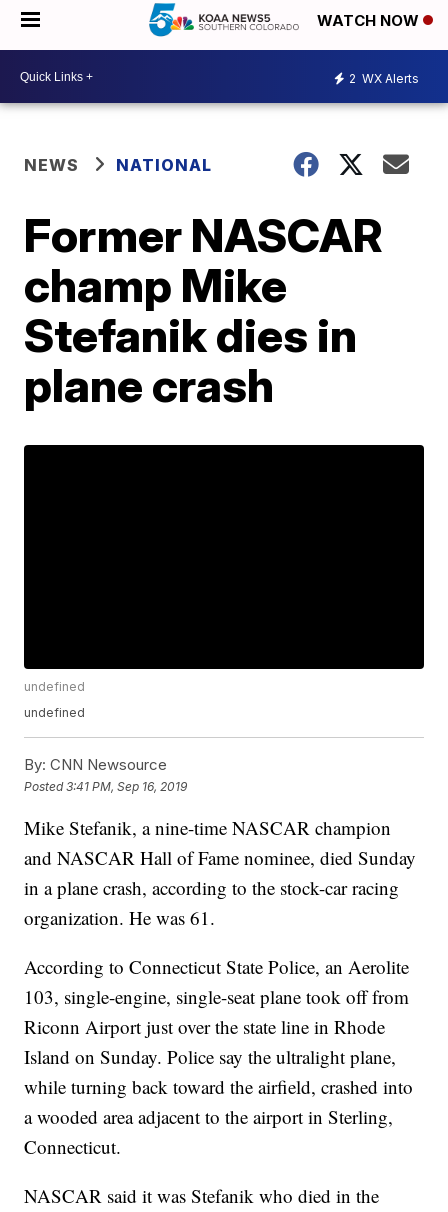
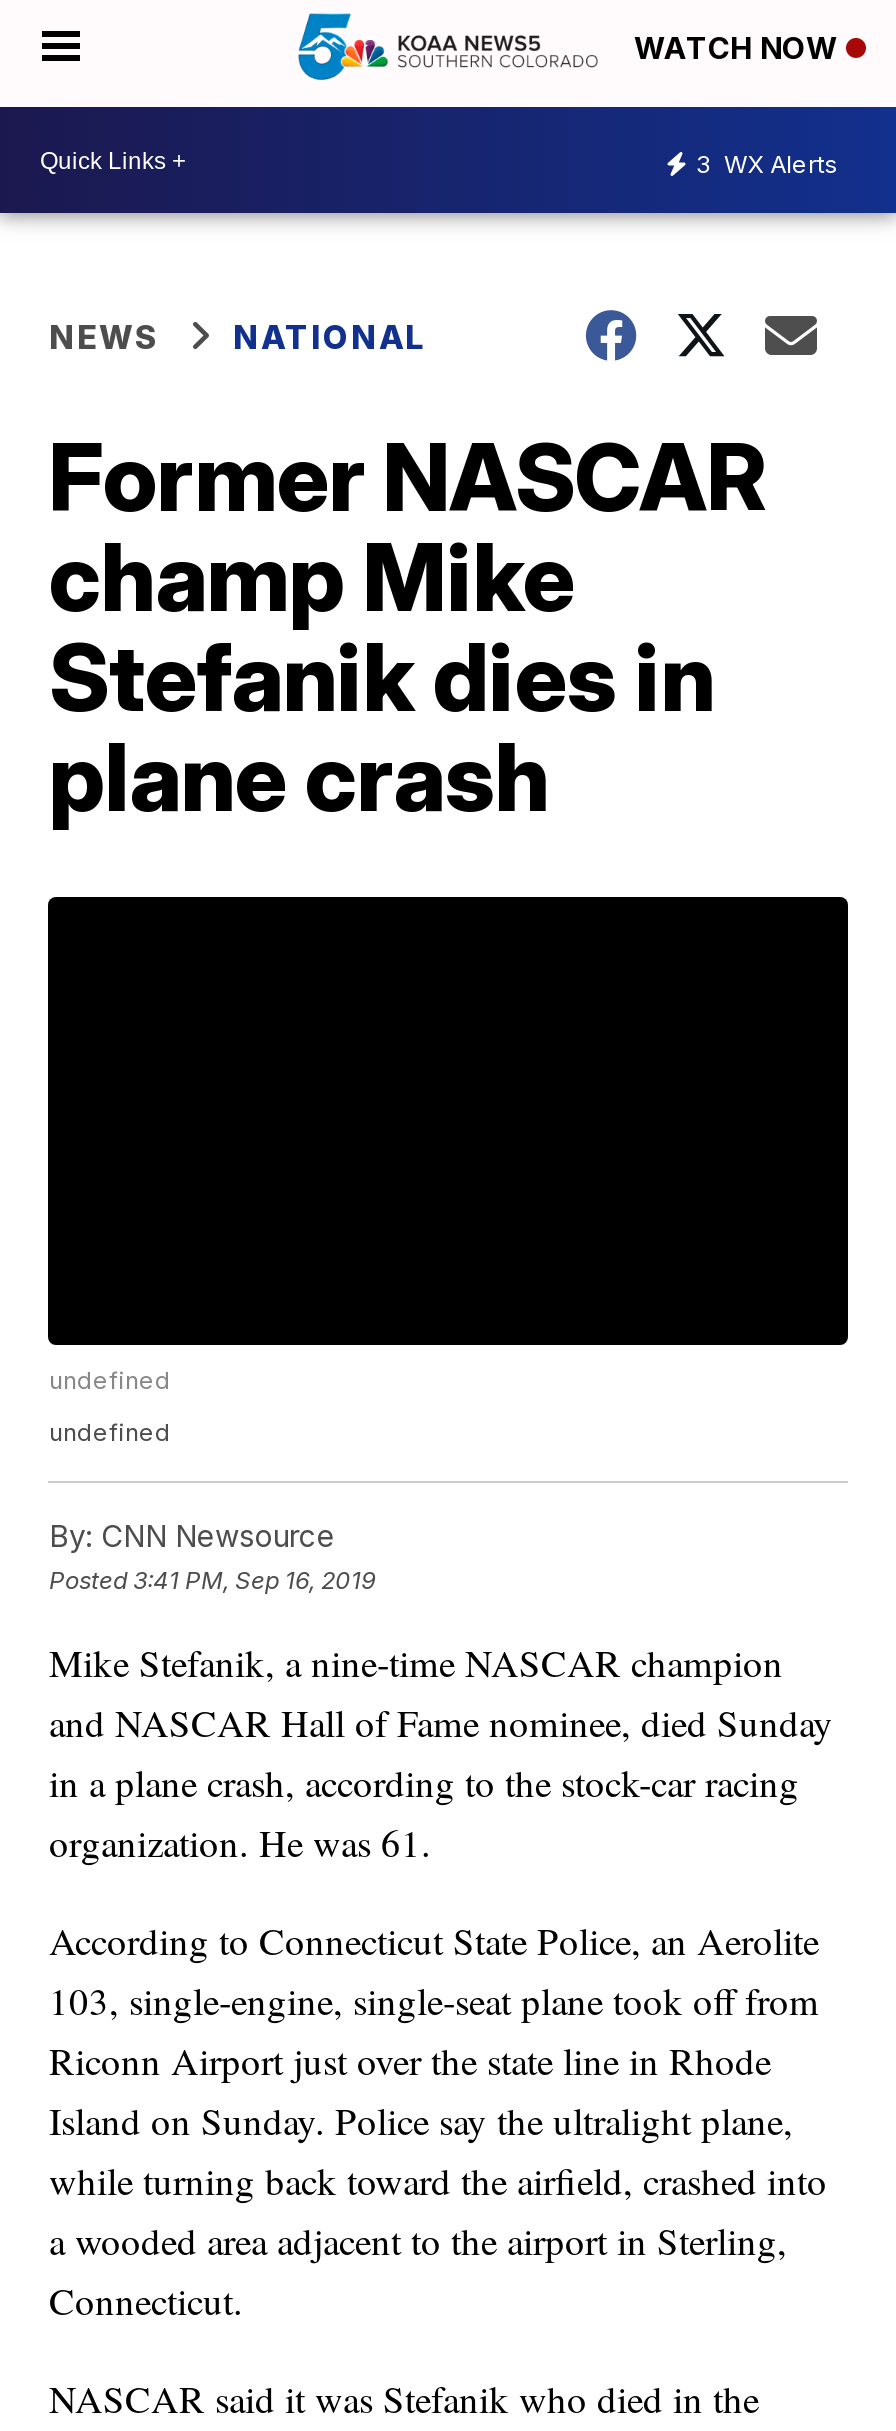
- 2 WX Alerts
+ 3 WX Alerts
